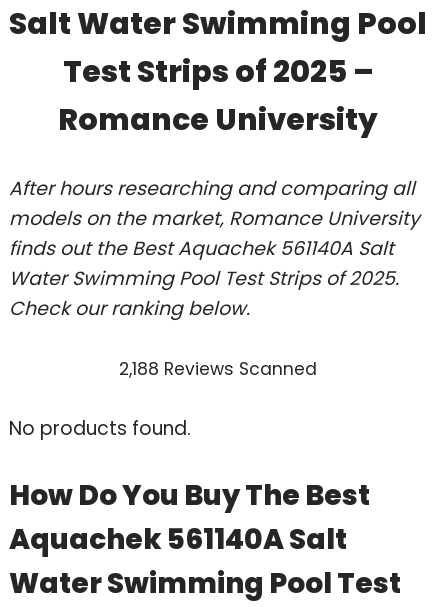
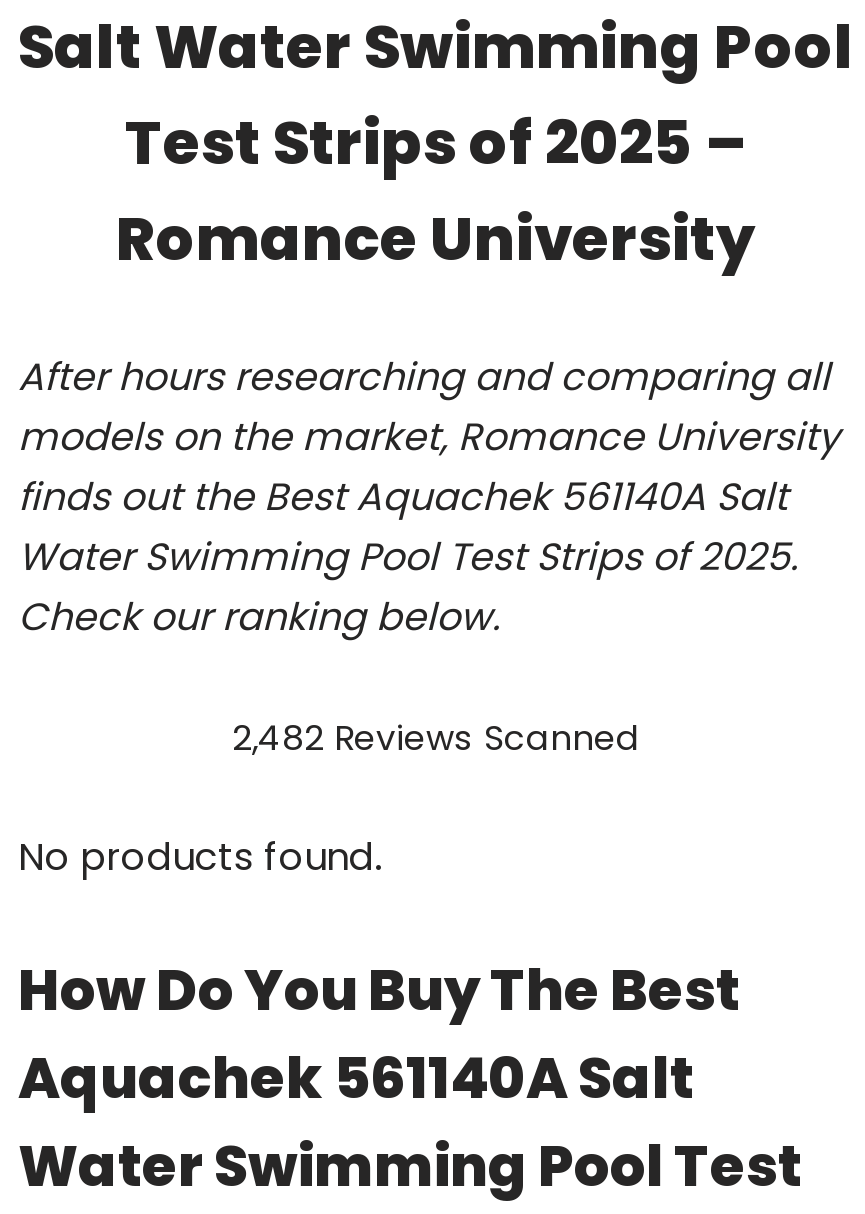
- 2,188 Reviews Scanned
+ 2,482 Reviews Scanned
